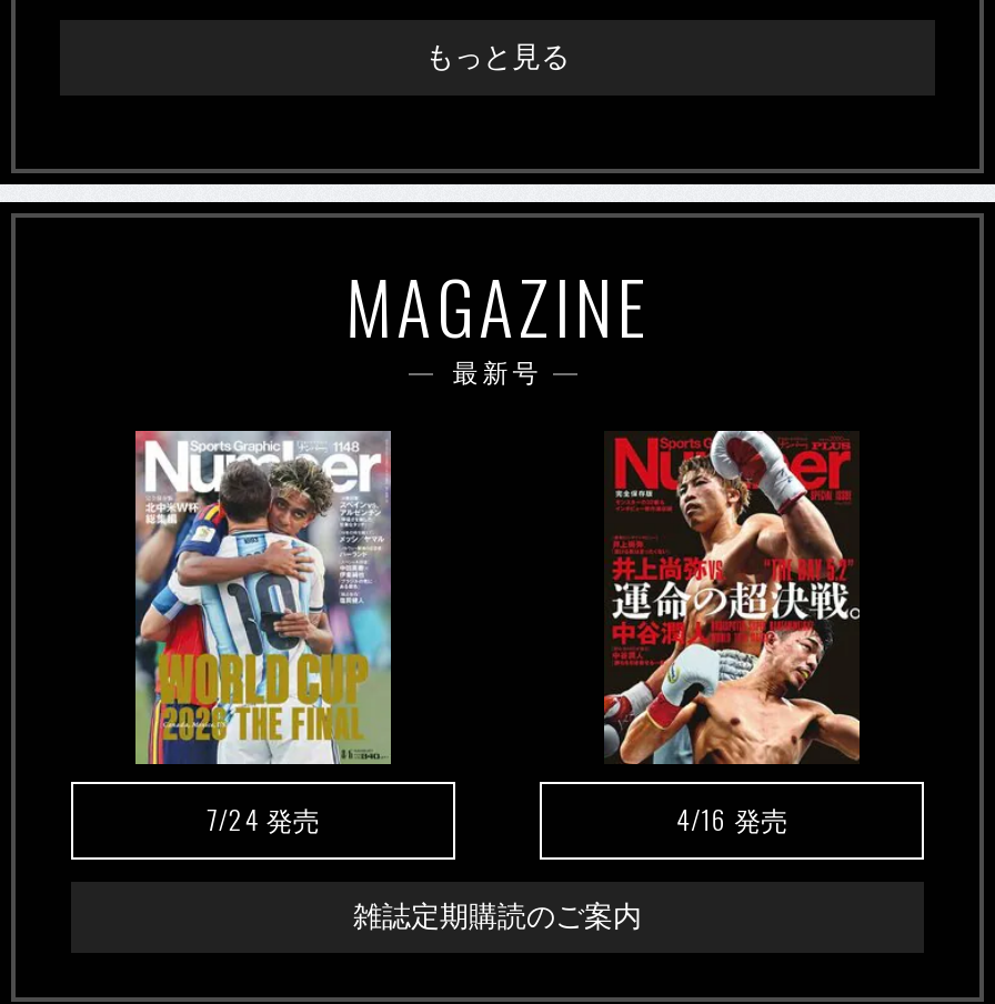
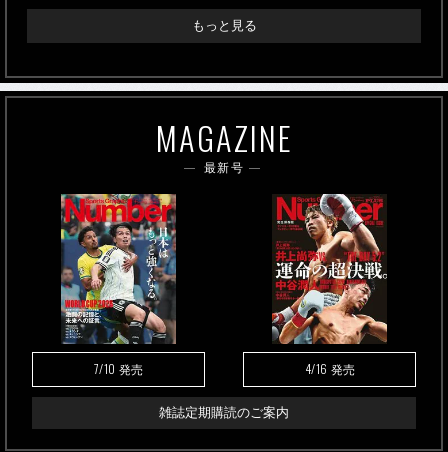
- [image]
- 7/24発売
+ [image]
+ 7/10発売
